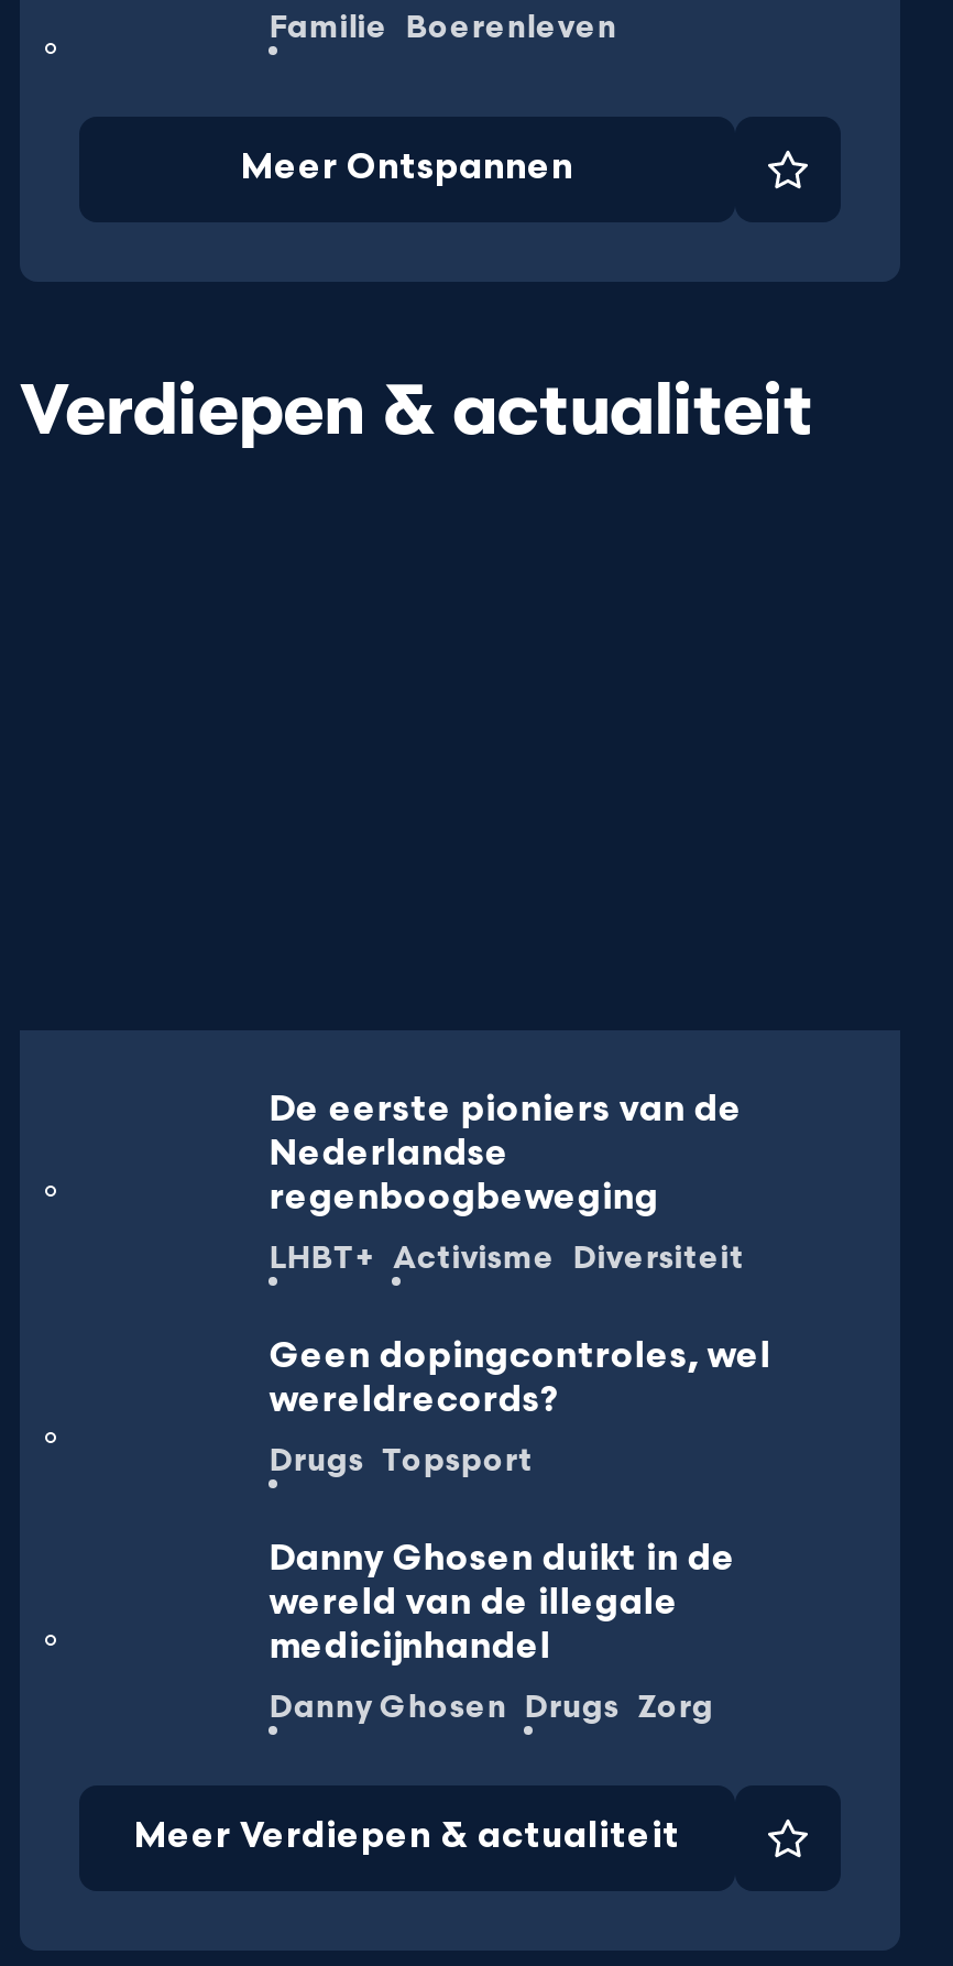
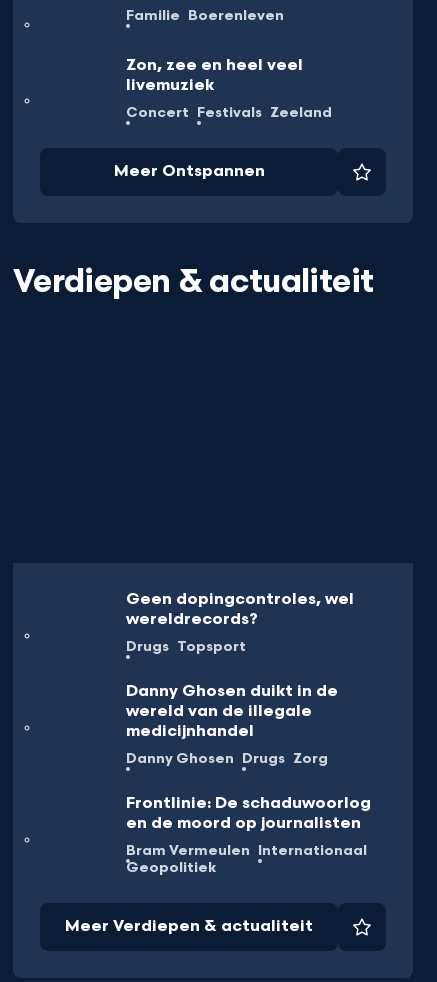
+ Zon, zee en heel veel
+ livemuziek
+ Concert Festivals Zeeland

- De eerste pioniers van de
- Nederlandse
- regenboogbeweging
- LHBT+ Activisme Diversiteit

moved up: Geen dopingcontroles, wel | wereldrecords? | Drugs Topsport | Danny Ghosen duikt in de | wereld van de illegale | medicijnhandel | Danny Ghosen Drugs Zorg

+ Frontlinie: De schaduwoorlog
+ en de moord op journalisten
+ Bram Vermeulen Internationaal
+ Geopolitiek
